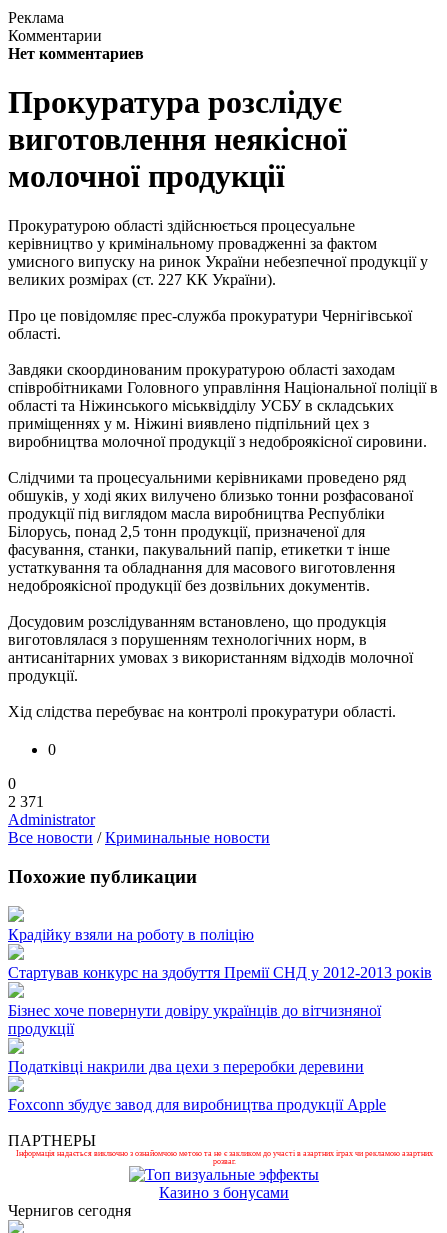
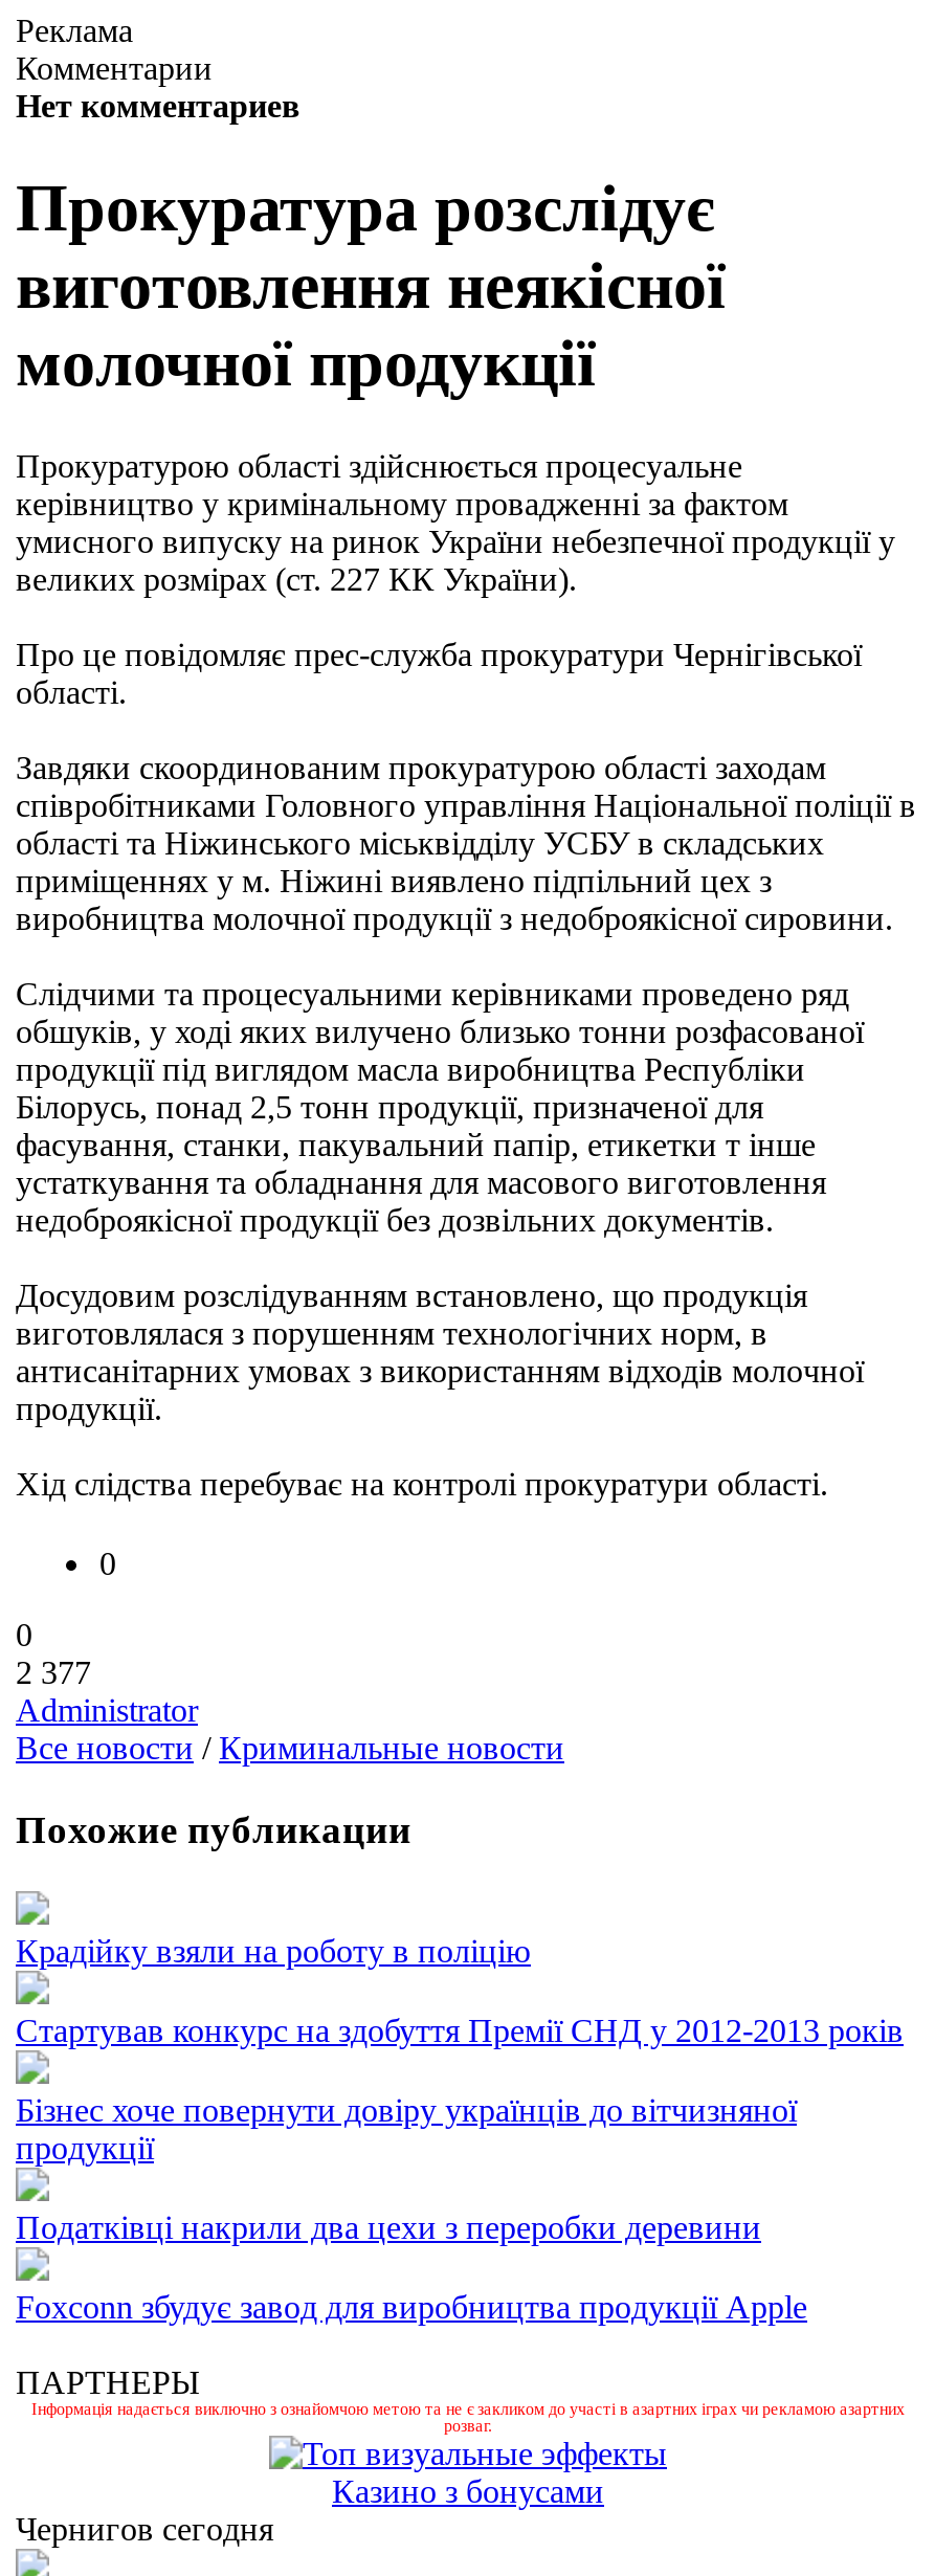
- 2 371
+ 2 377
